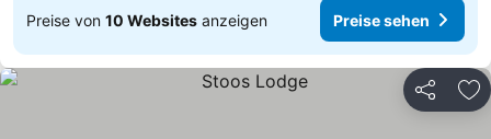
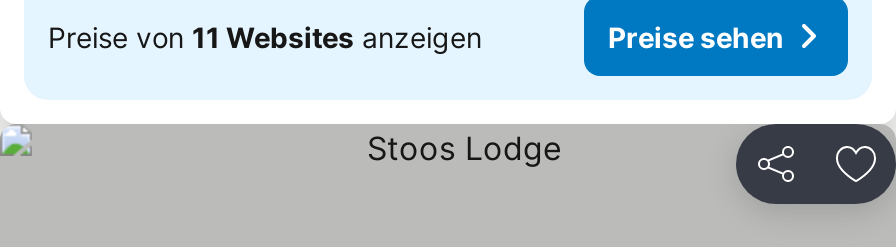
- Preise von 10 Websites anzeigen
+ Preise von 11 Websites anzeigen
